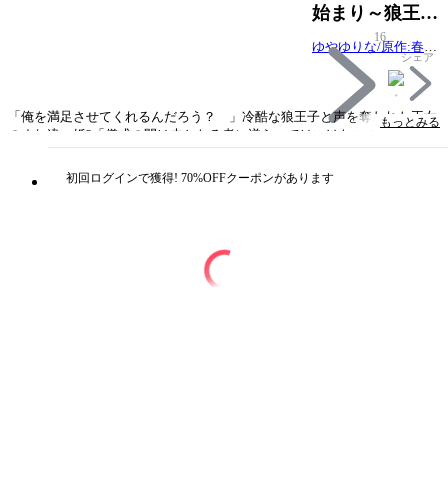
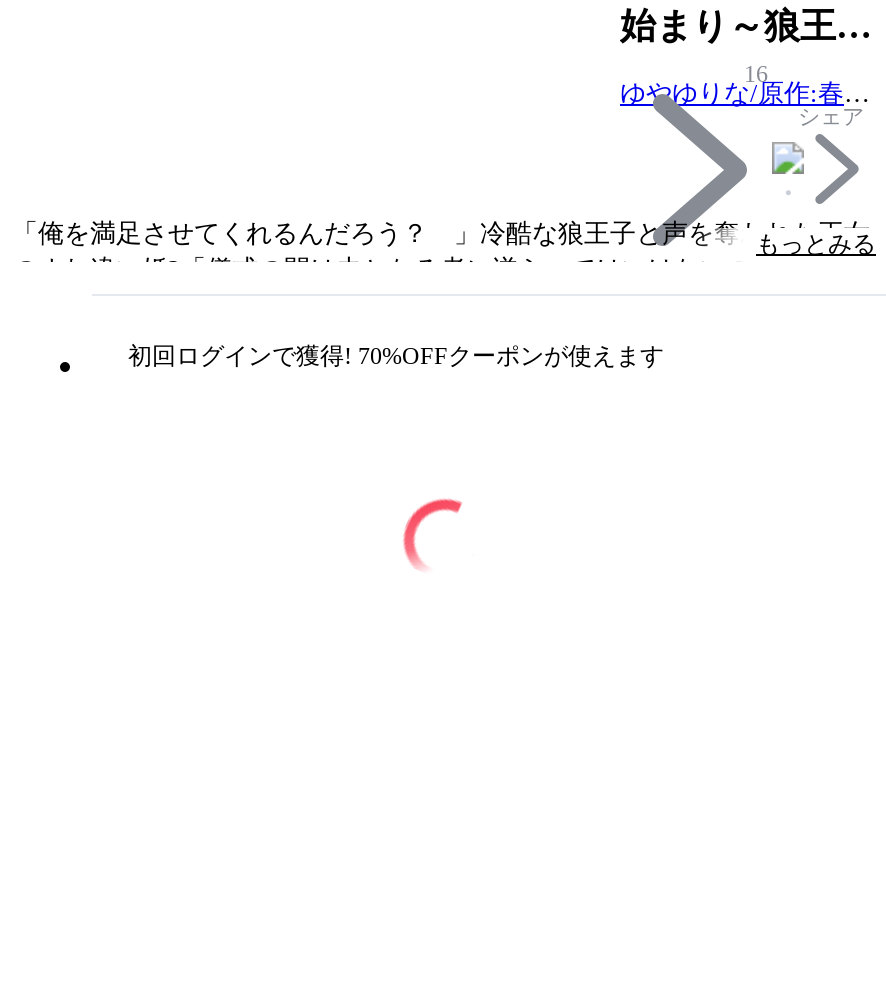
- 初回ログインで獲得! 70%OFFクーポンがあります
+ 初回ログインで獲得! 70%OFFクーポンが使えます
